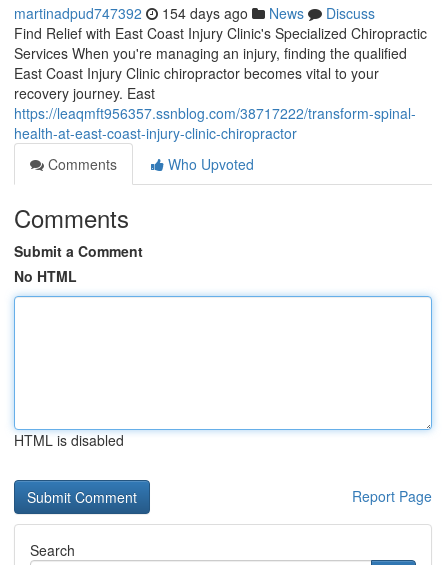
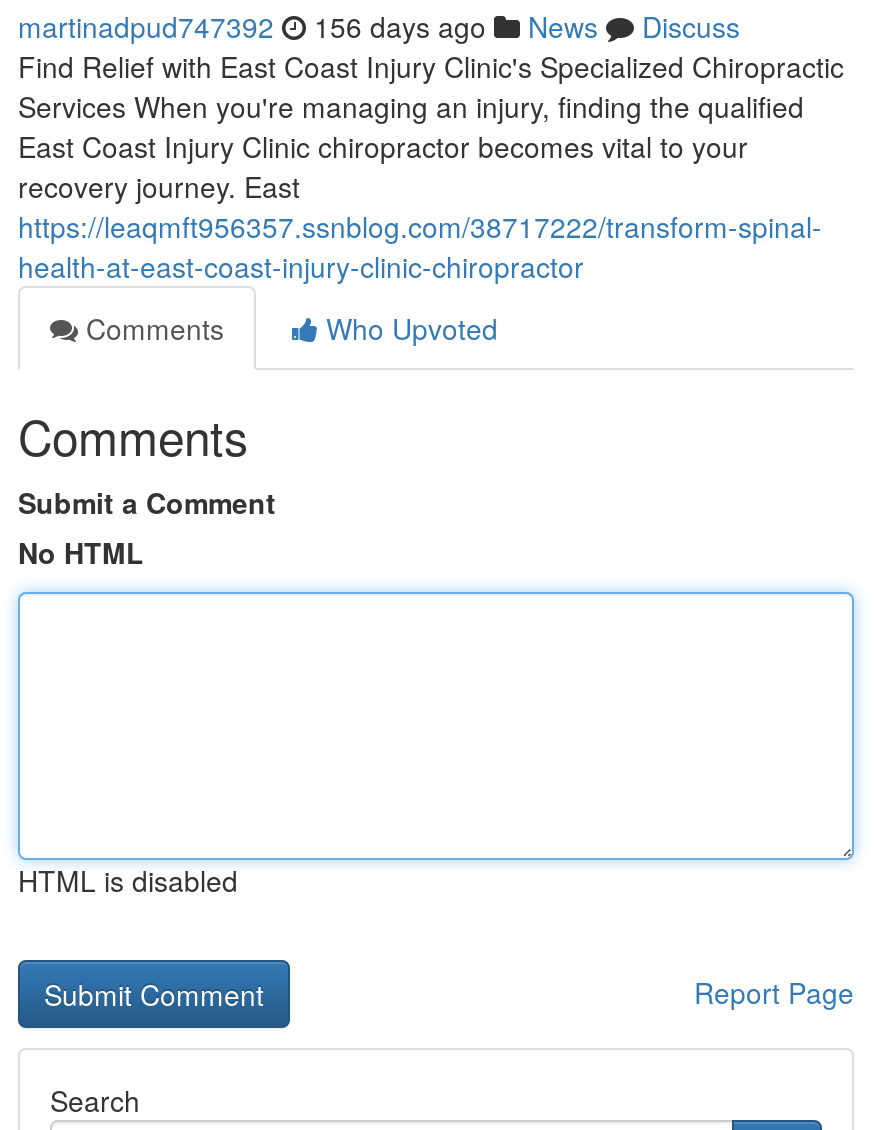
- martinadpud747392 154 days ago News Discuss
+ martinadpud747392 156 days ago News Discuss
